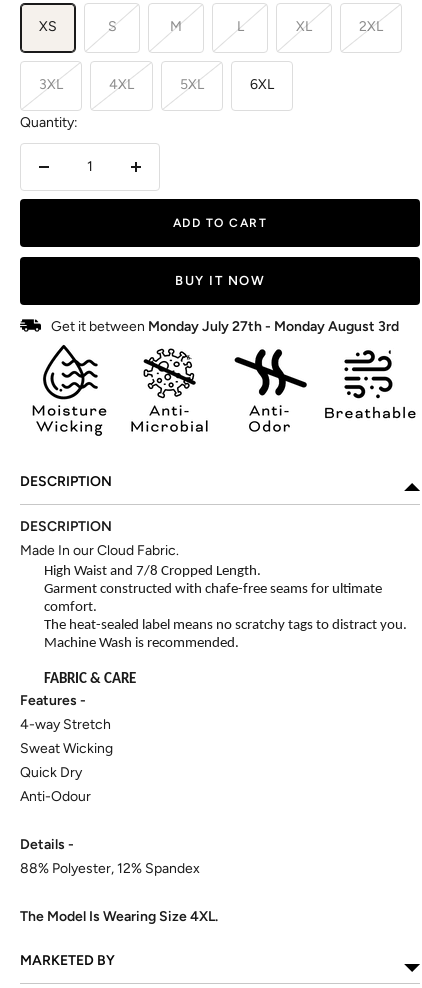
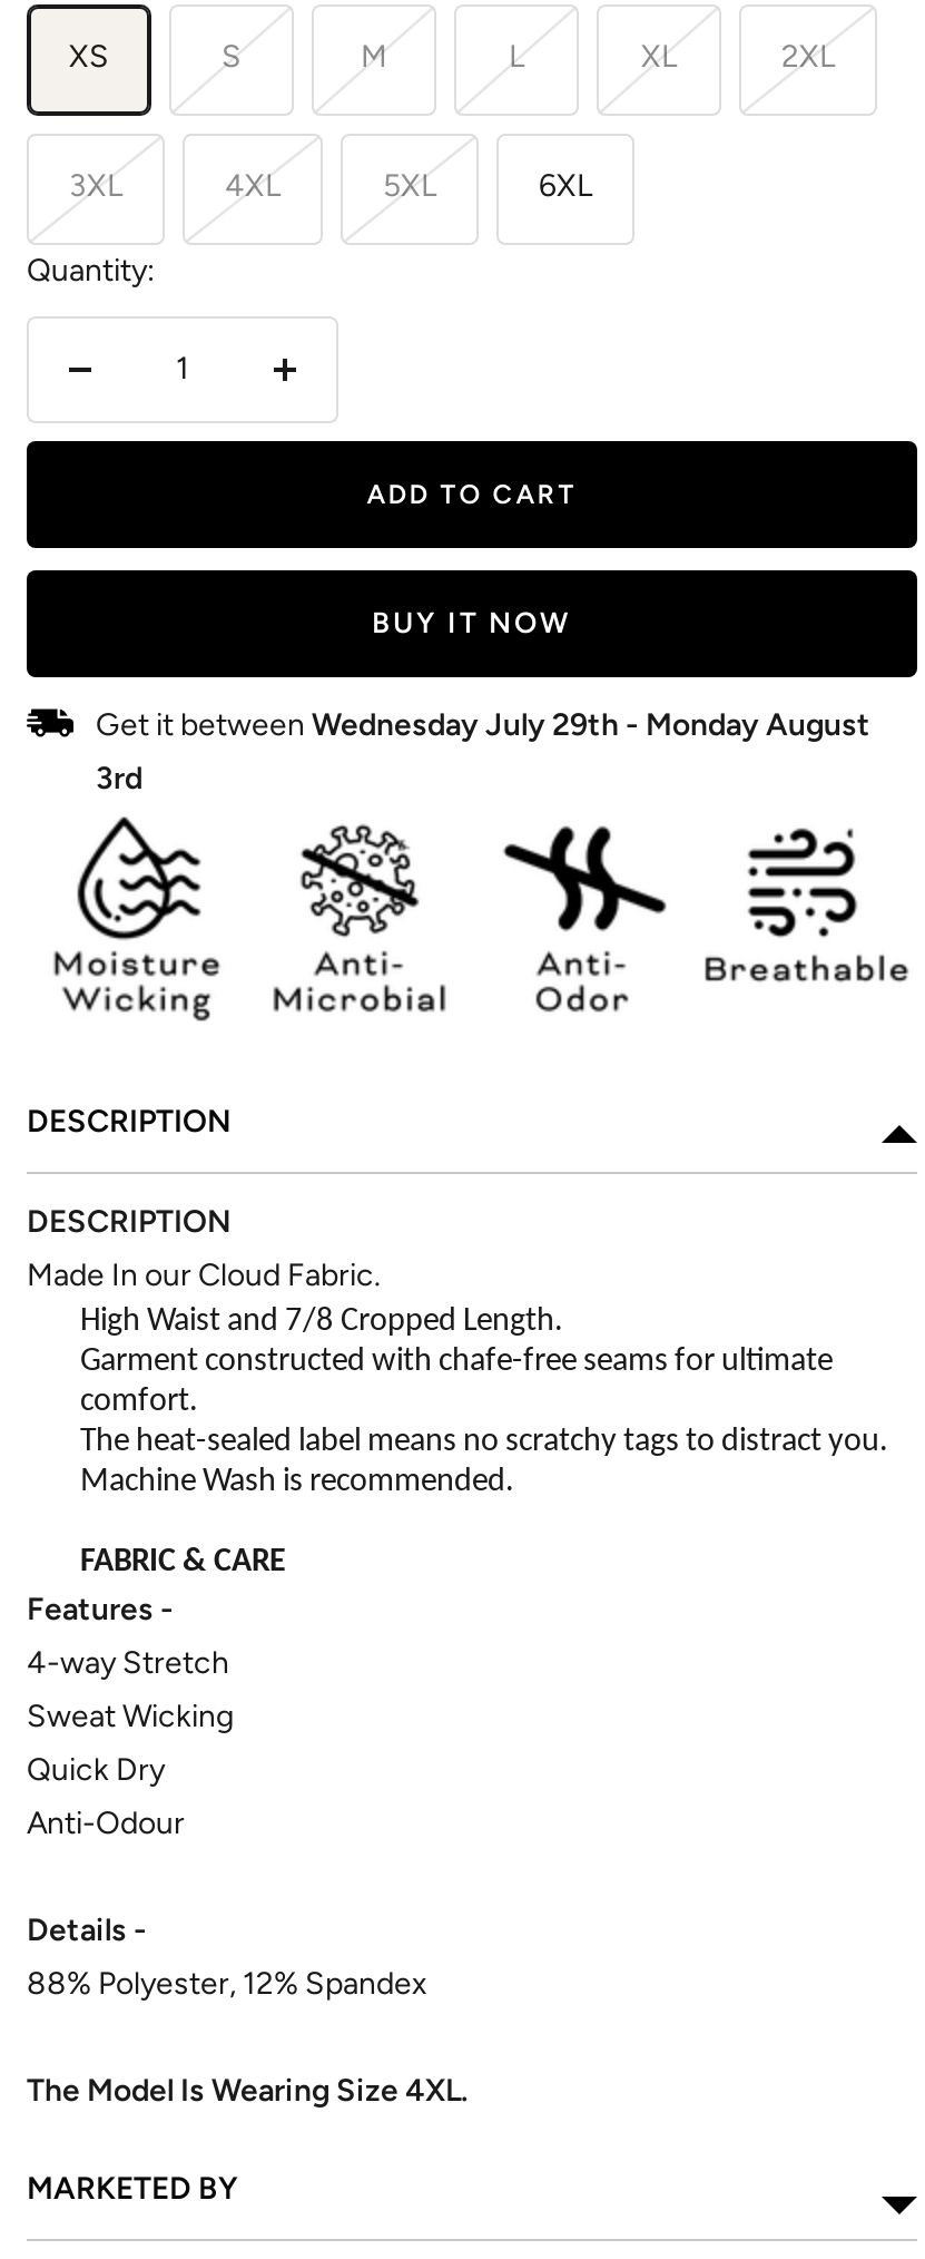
- Get it between Monday July 27th - Monday August 3rd
+ Get it between Wednesday July 29th - Monday August
+ 3rd
